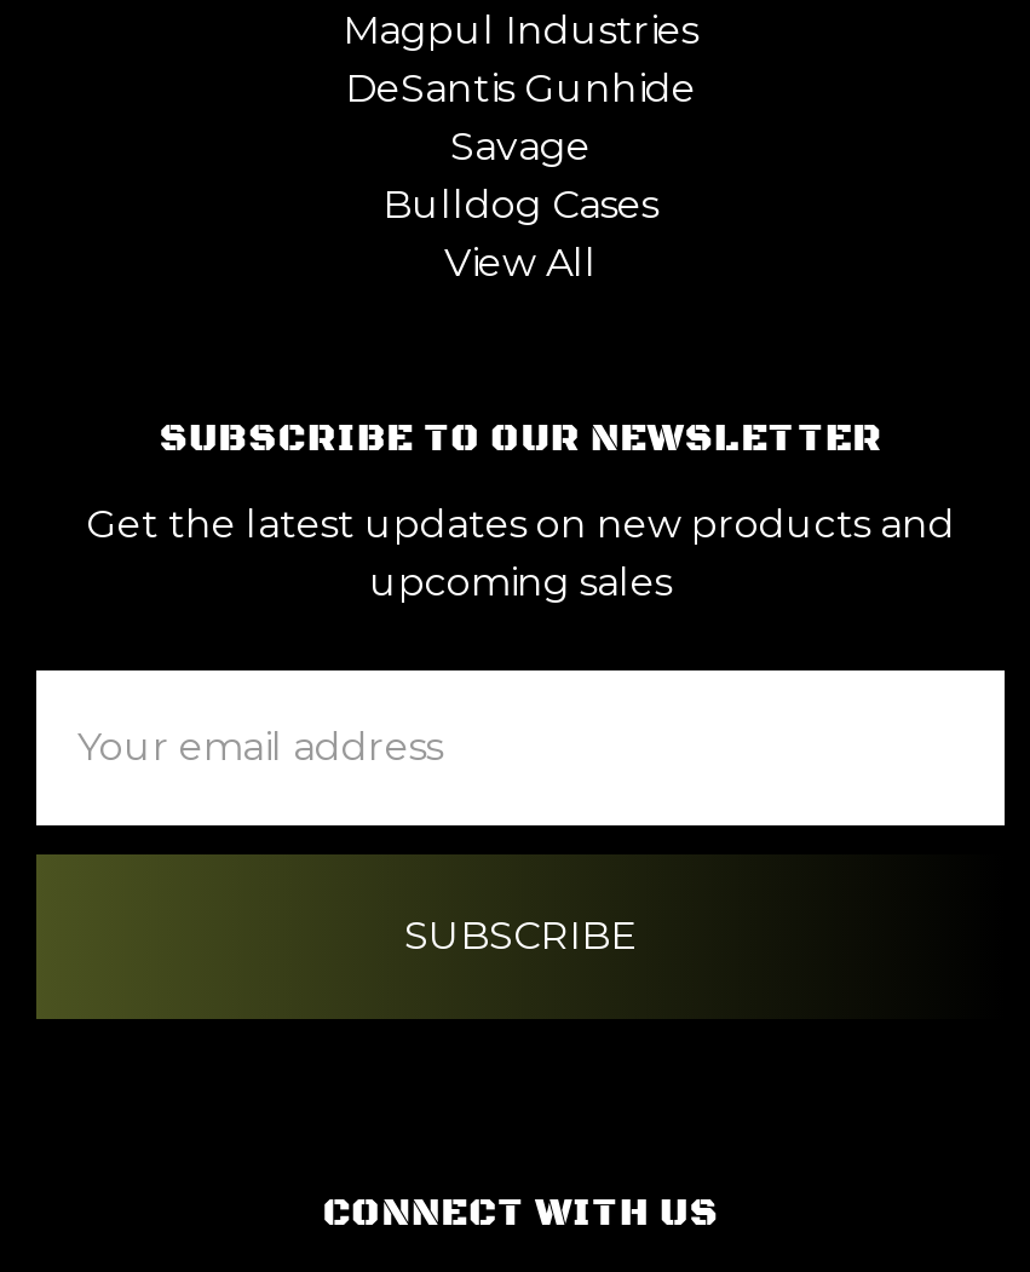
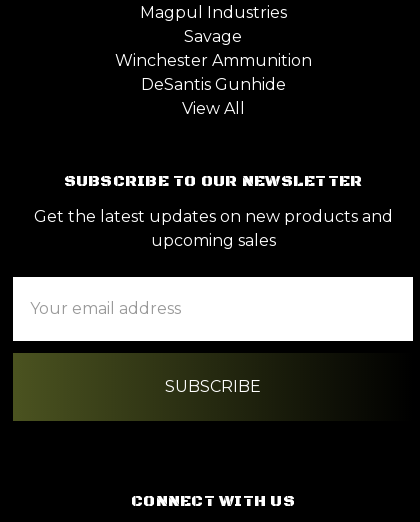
moved down: DeSantis Gunhide

moved up: Savage

- Bulldog Cases
+ Winchester Ammunition
